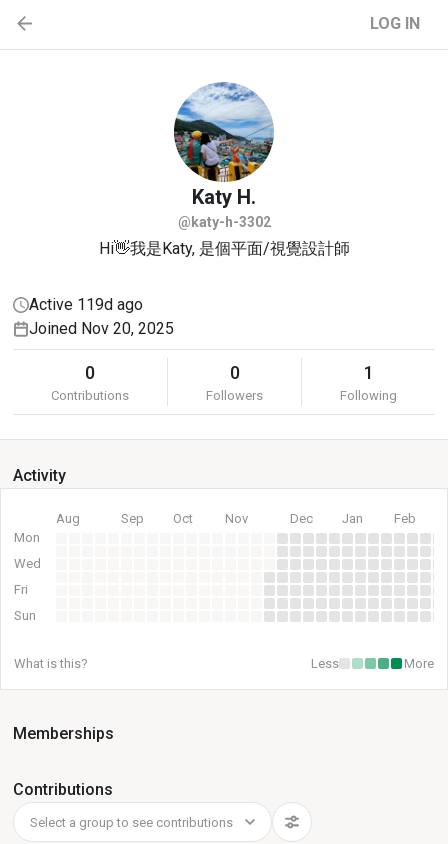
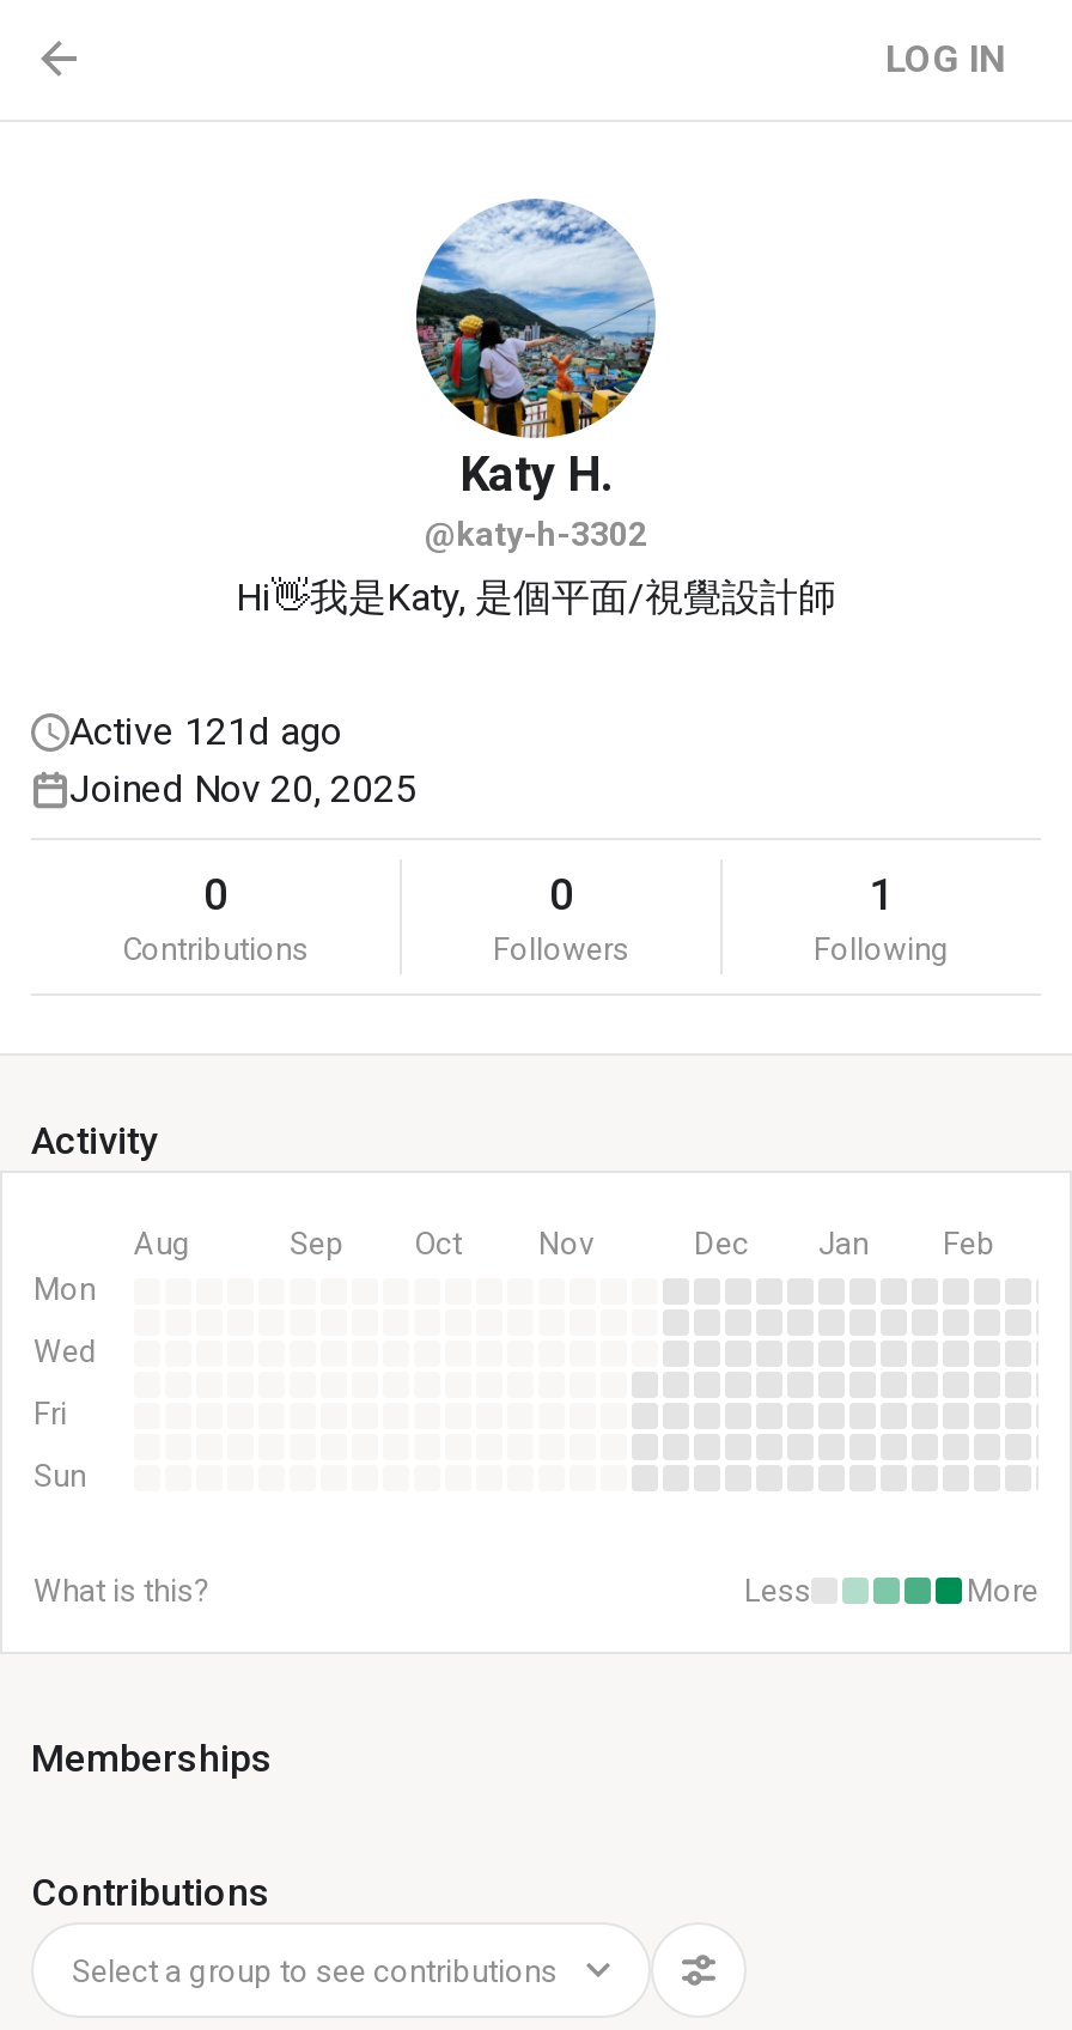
- Active 119d ago
+ Active 121d ago
